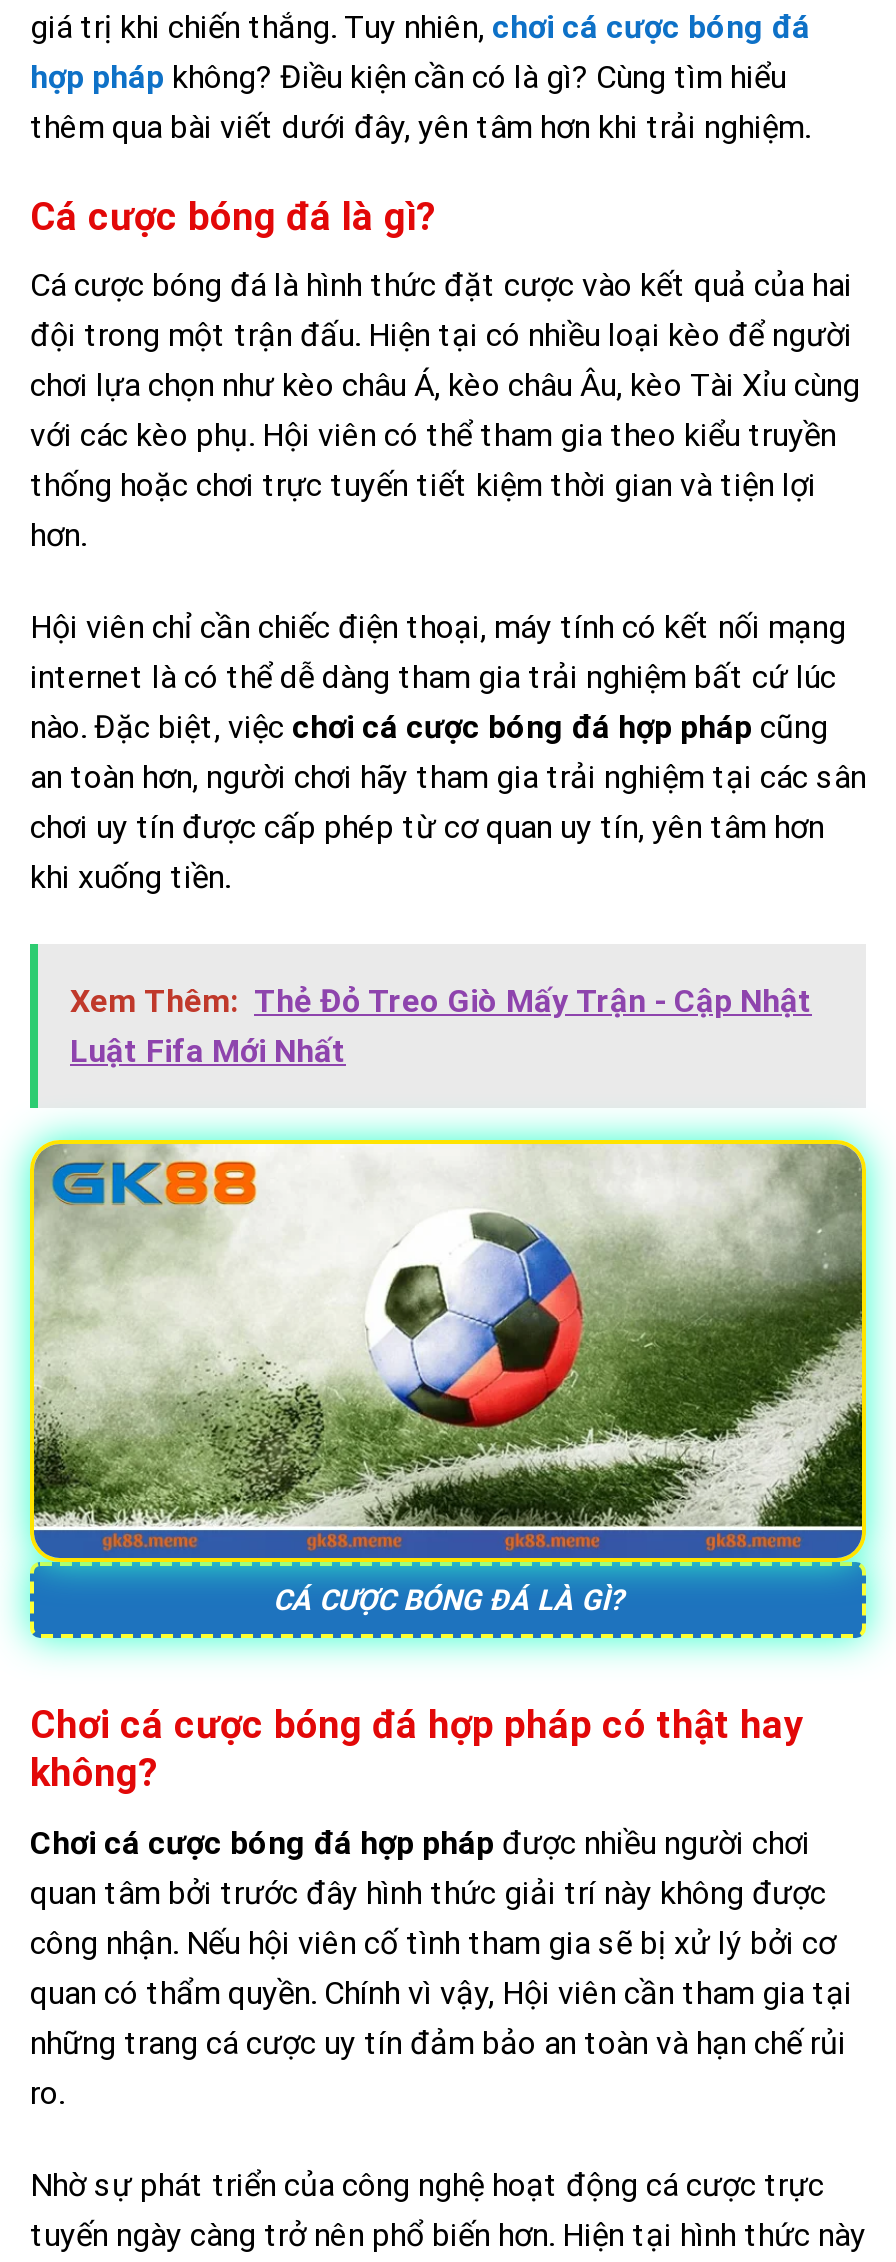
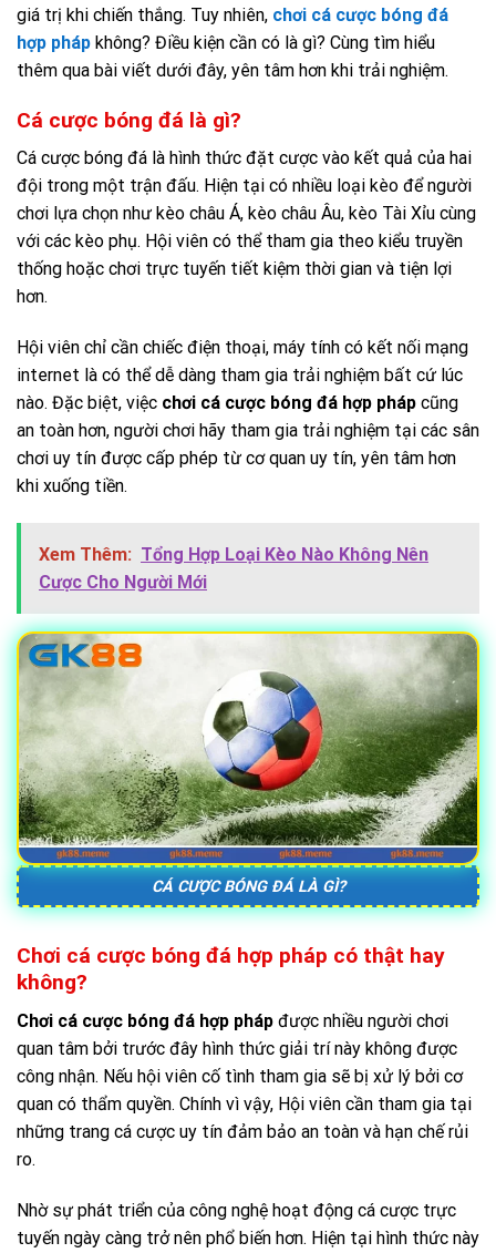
- Xem Thêm: Thẻ Đỏ Treo Giò Mấy Trận - Cập Nhật
- Luật Fifa Mới Nhất
+ Xem Thêm: Tổng Hợp Loại Kèo Nào Không Nên
+ Cược Cho Người Mới
